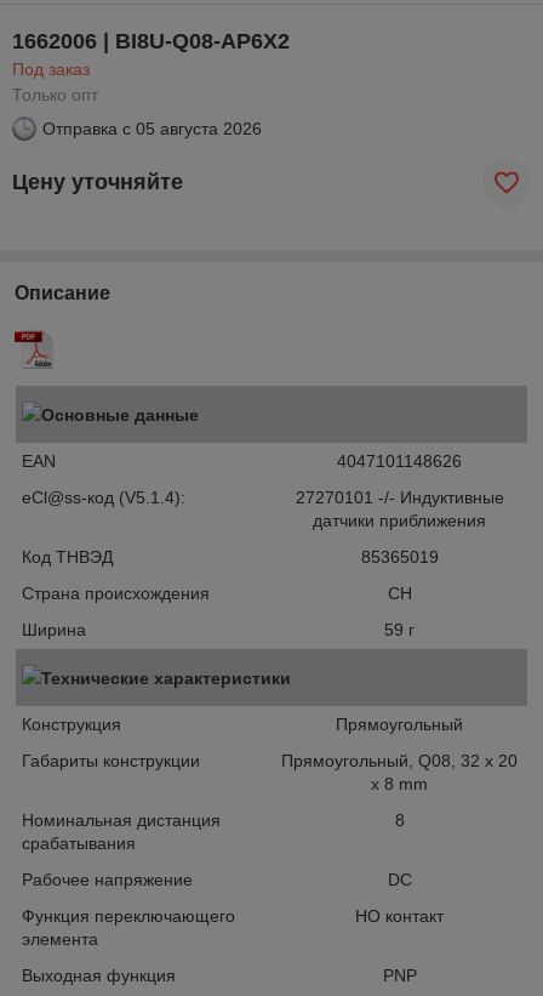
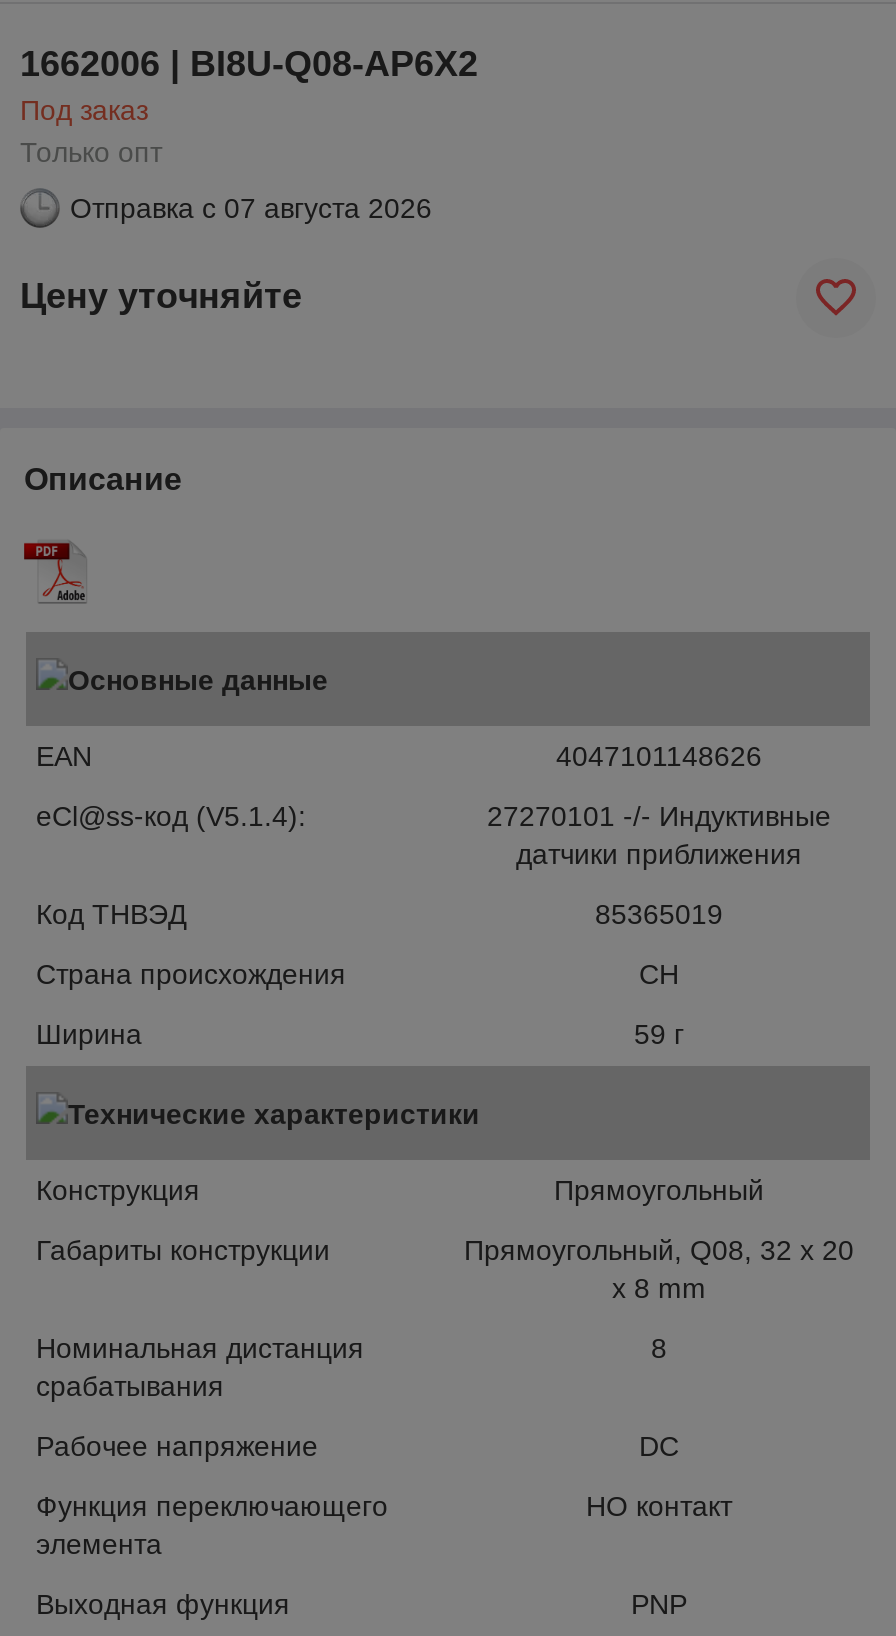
- Отправка с 05 августа 2026
+ Отправка с 07 августа 2026
